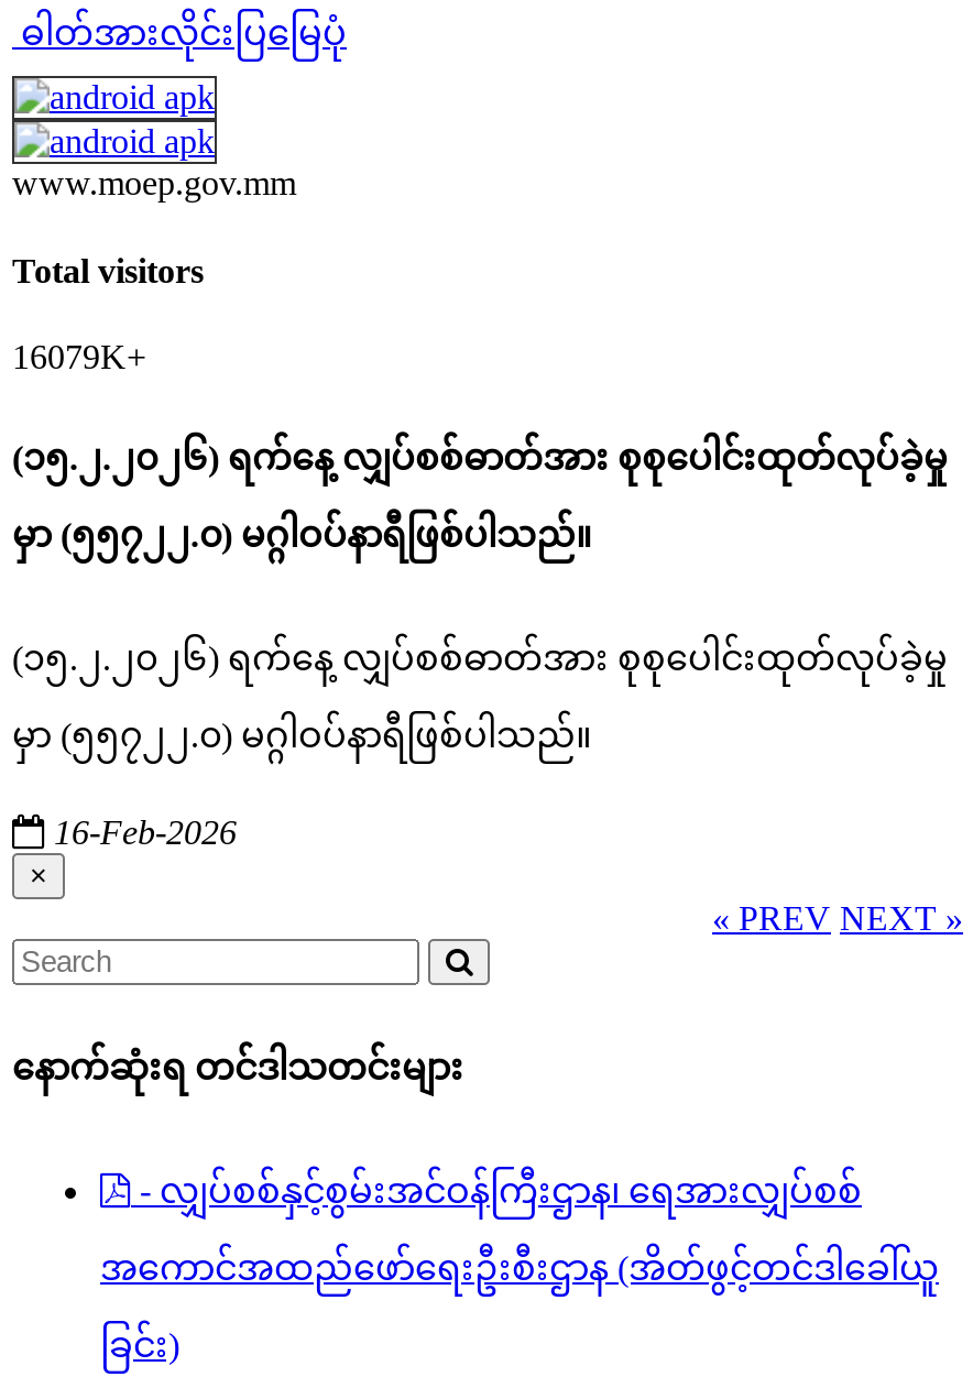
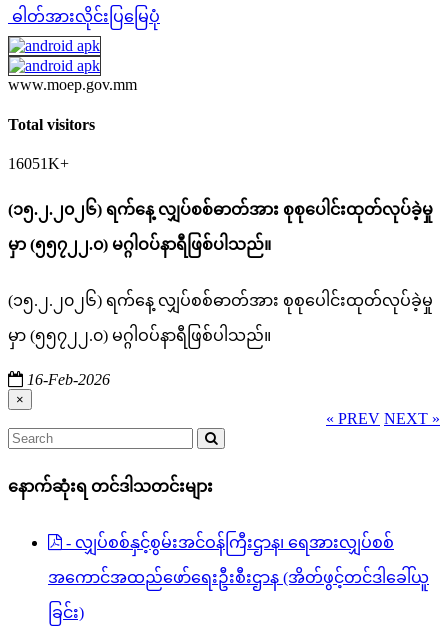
- 16079K+
+ 16051K+
